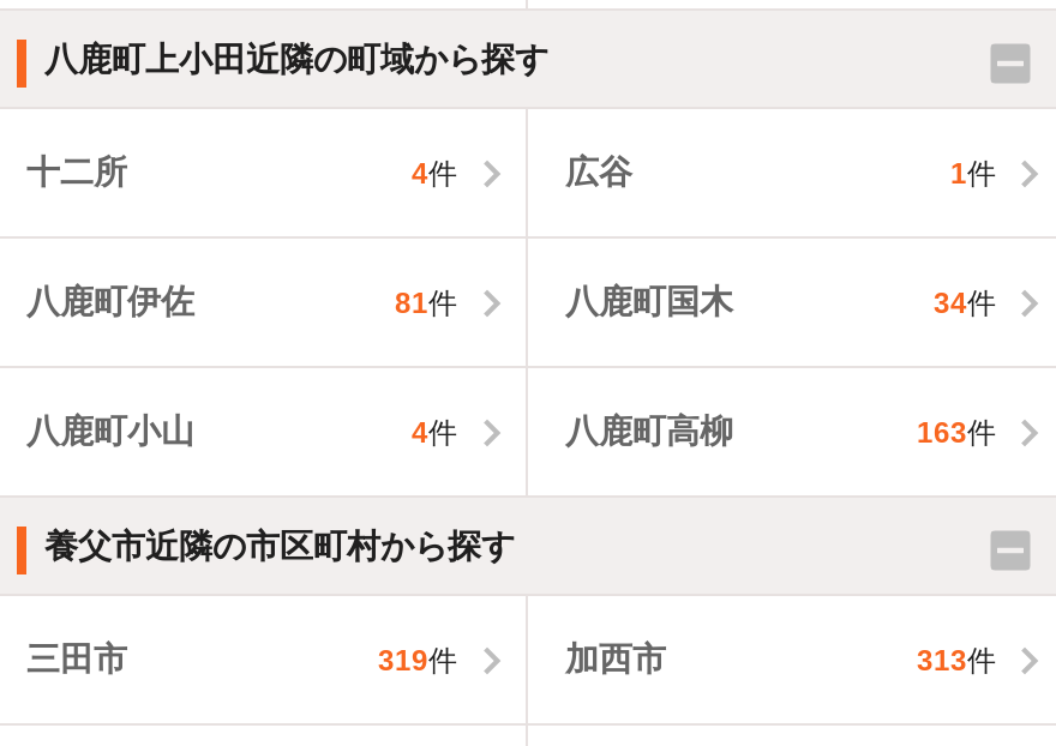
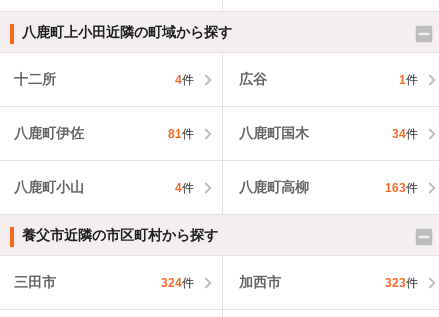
- 319件
+ 324件

- 313件
+ 323件
